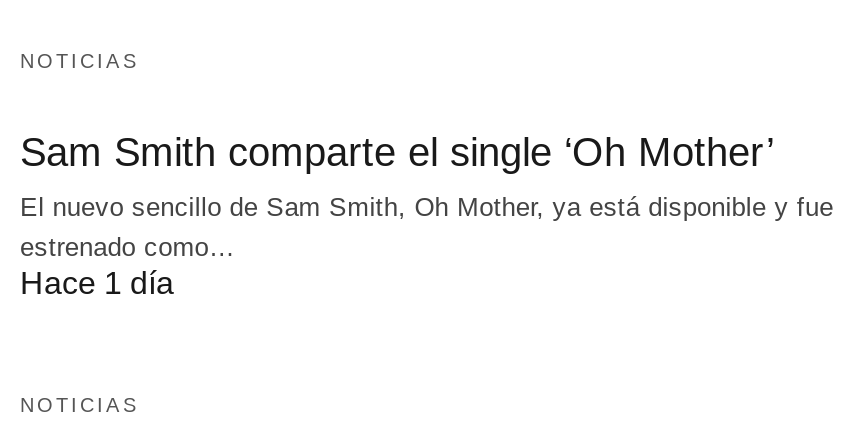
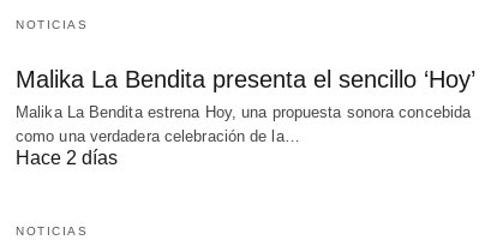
- Sam Smith comparte el single ‘Oh Mother’
- El nuevo sencillo de Sam Smith, Oh Mother, ya está disponible y fue
- estrenado como…
- Hace 1 día
+ Malika La Bendita presenta el sencillo ‘Hoy’
+ Malika La Bendita estrena Hoy, una propuesta sonora concebida
+ como una verdadera celebración de la…
+ Hace 2 días
